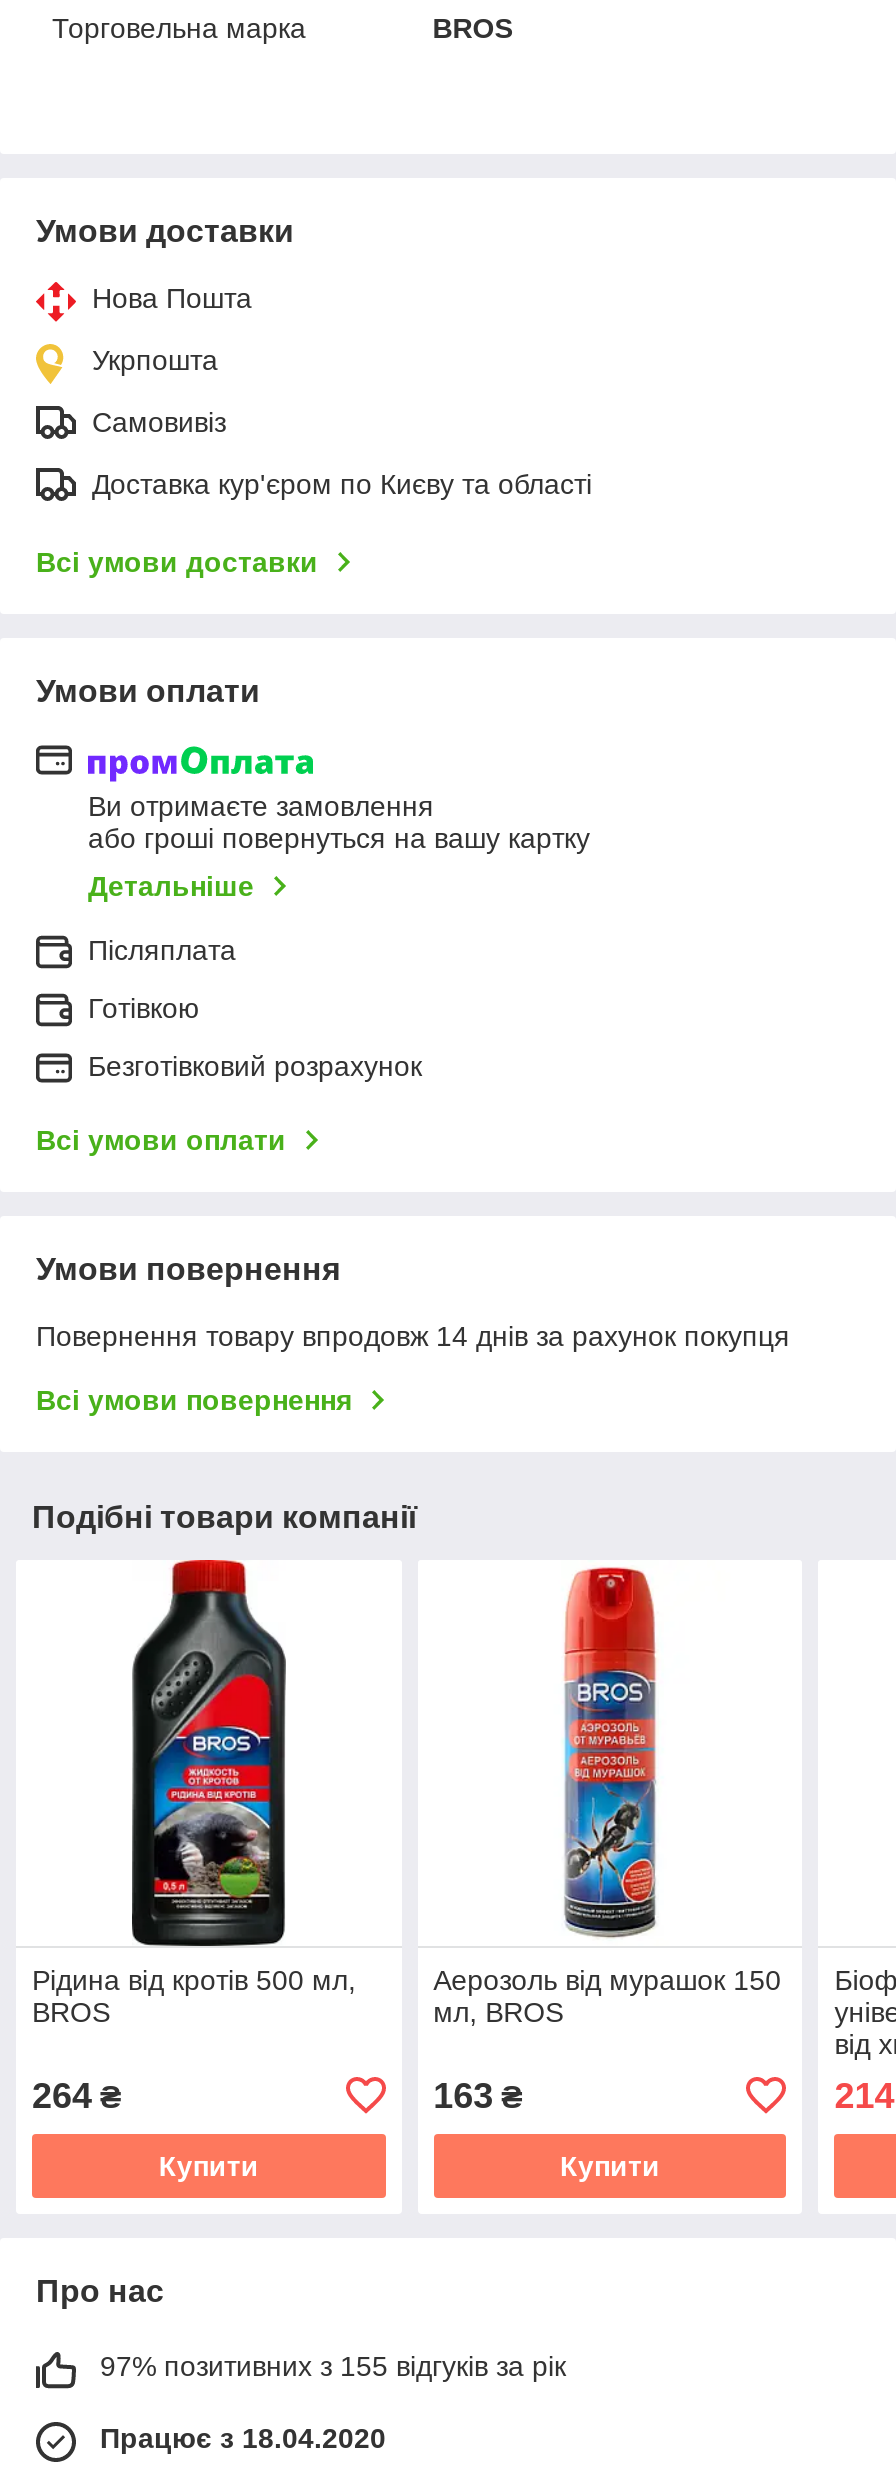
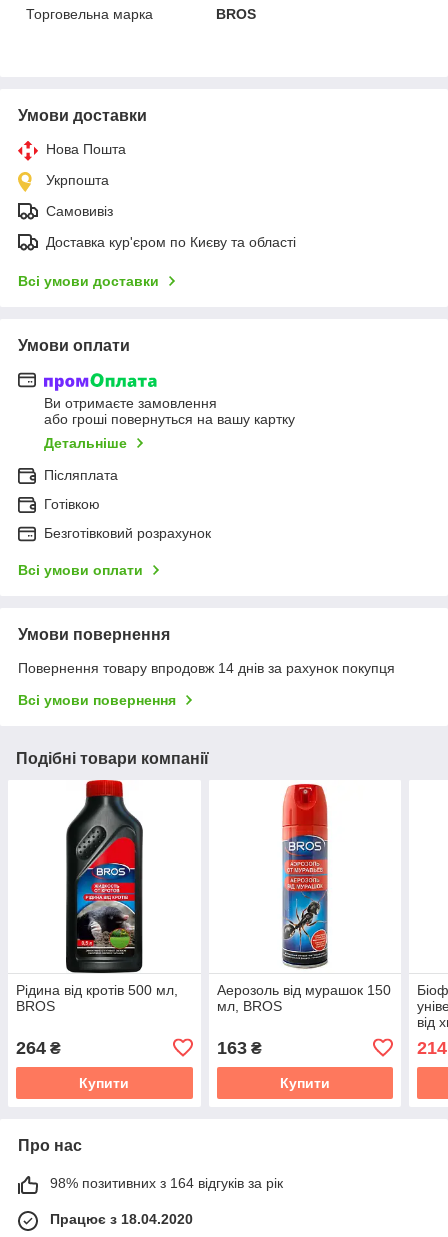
- 97% позитивних з 155 відгуків за рік
+ 98% позитивних з 164 відгуків за рік
